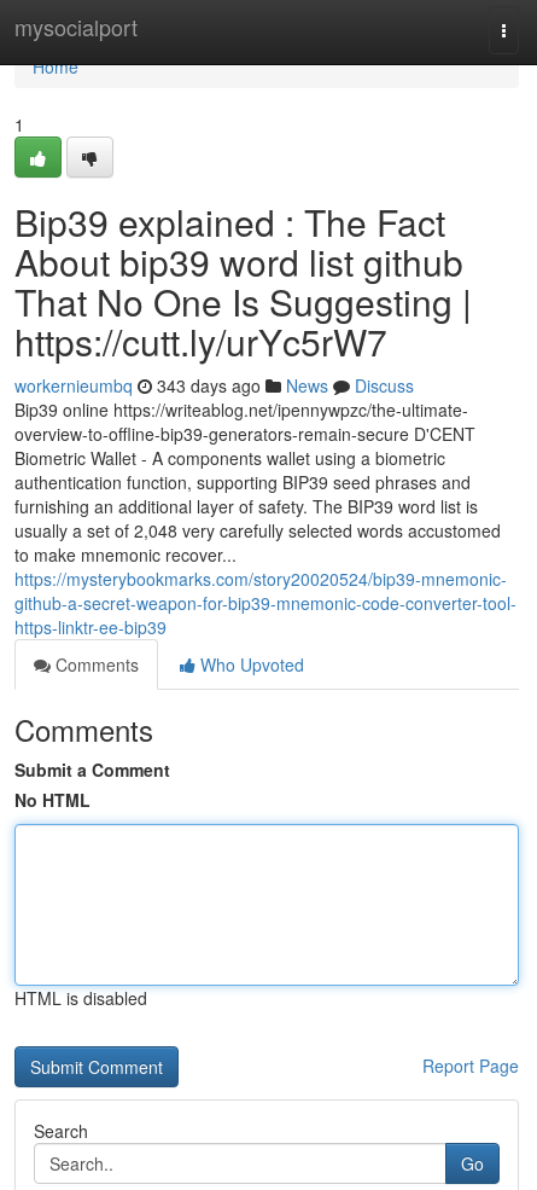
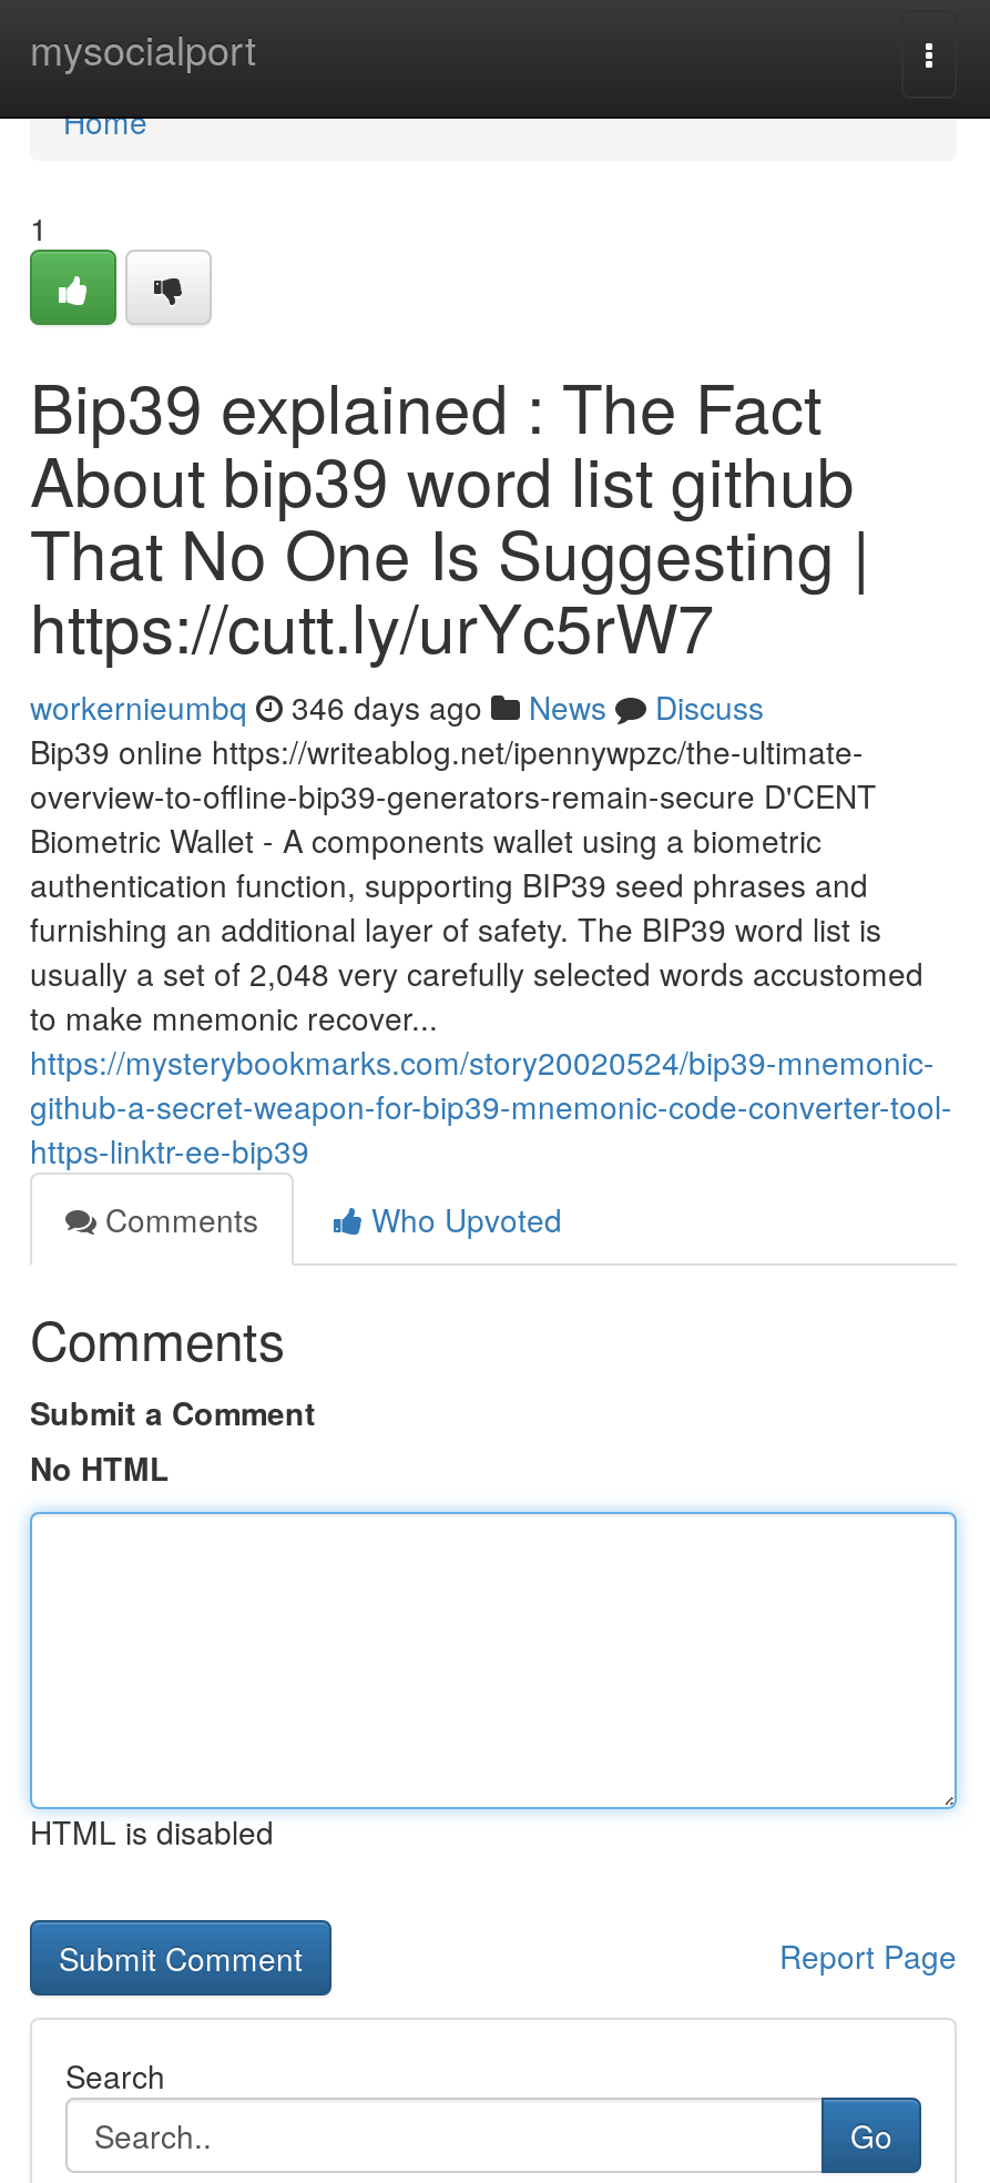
- workernieumbq 343 days ago News Discuss
+ workernieumbq 346 days ago News Discuss
